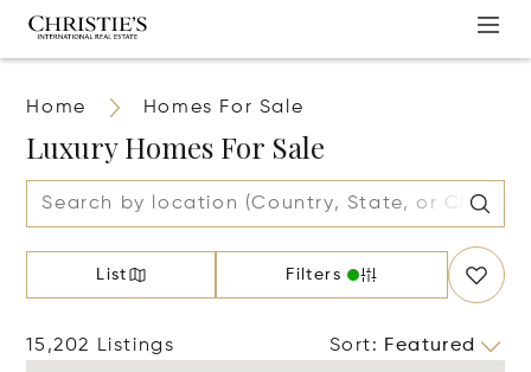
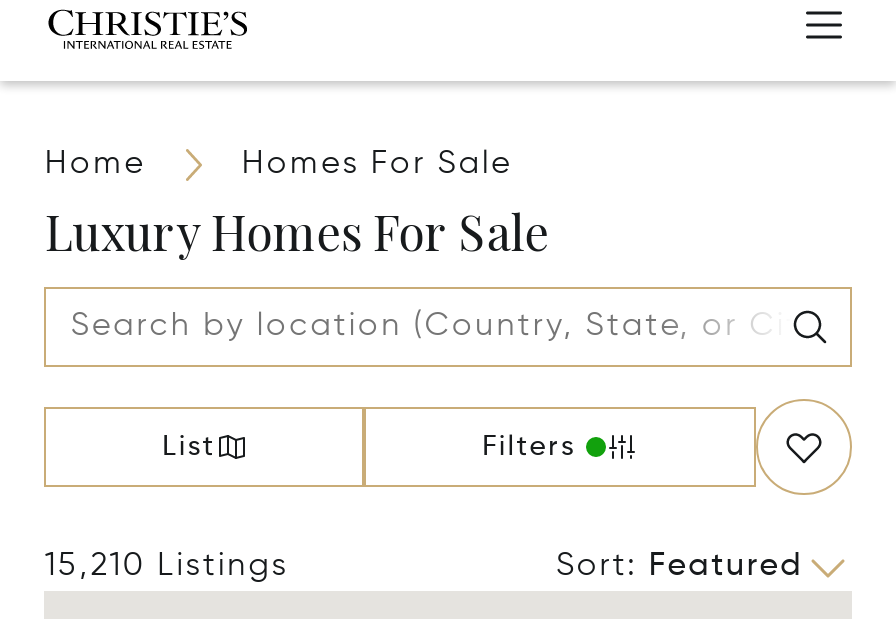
- 15,202 Listings
+ 15,210 Listings
